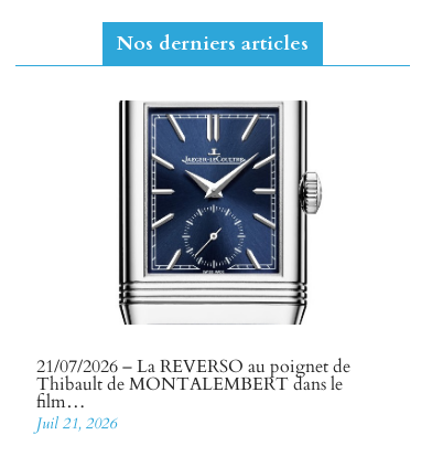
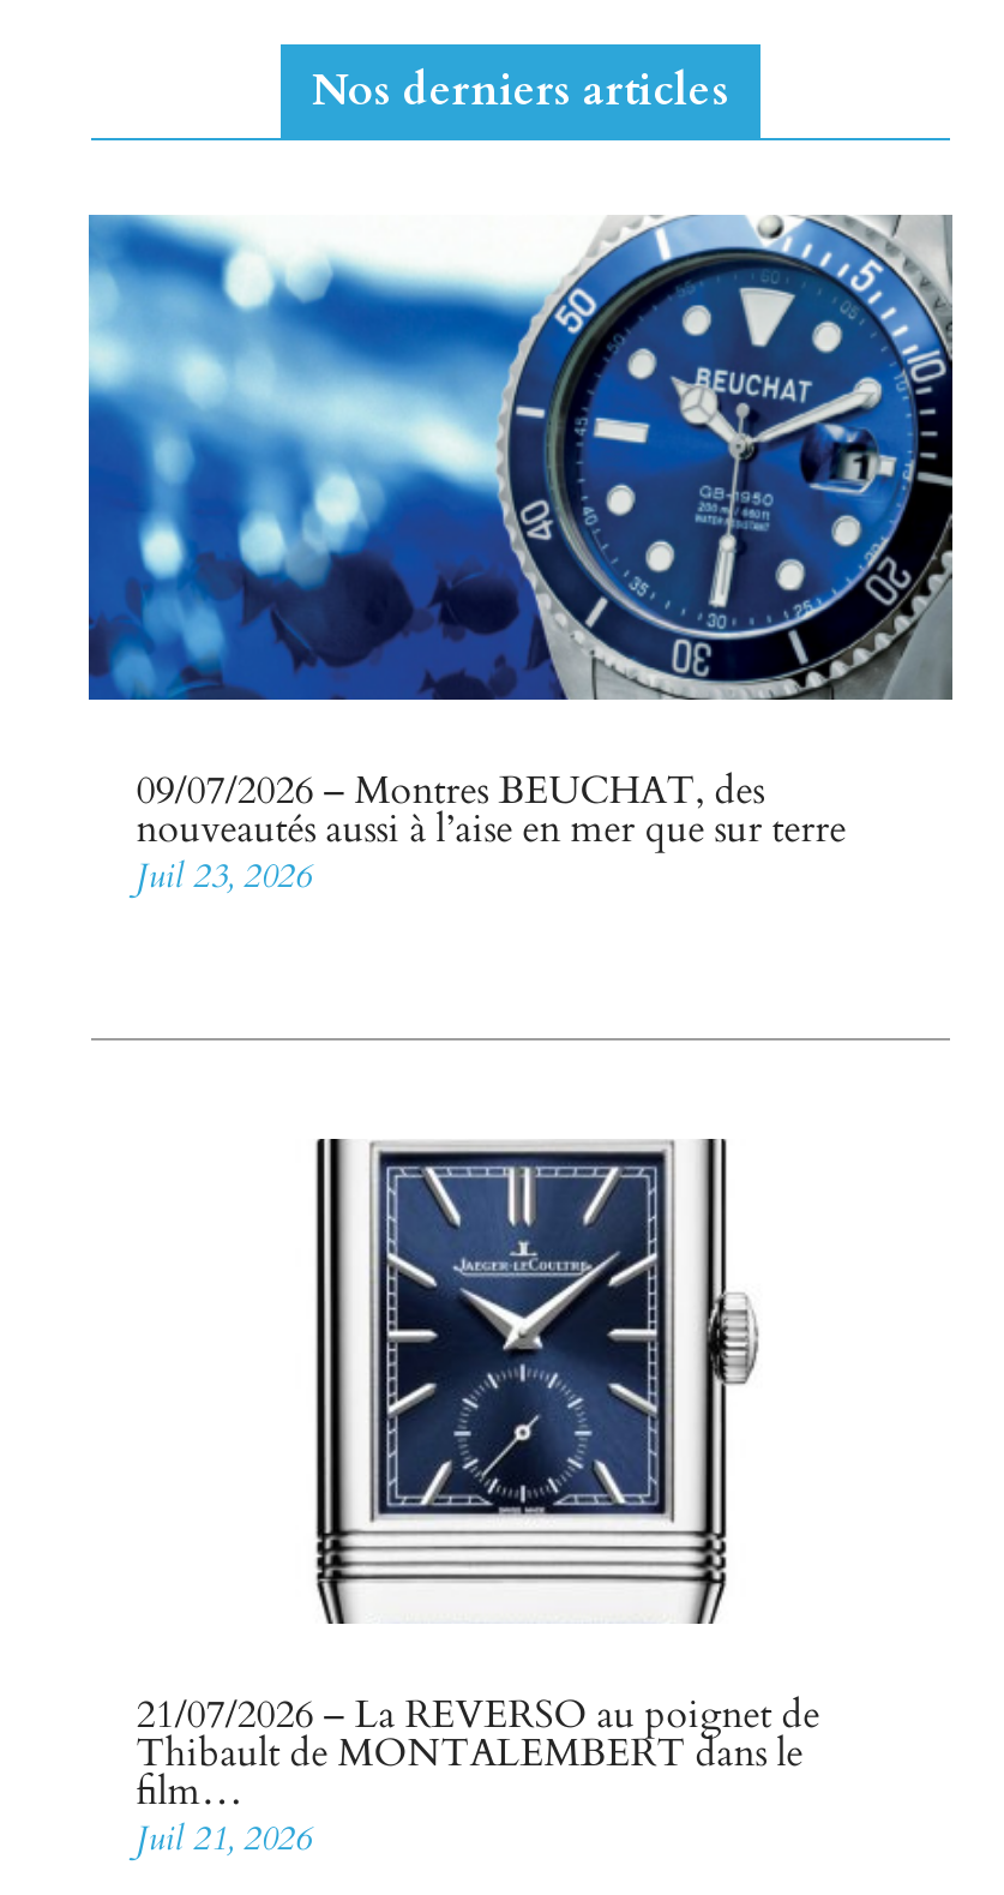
+ [image]
+ 09/07/2026 – Montres BEUCHAT, des
+ nouveautés aussi à l’aise en mer que sur terre
+ Juil 23, 2026
